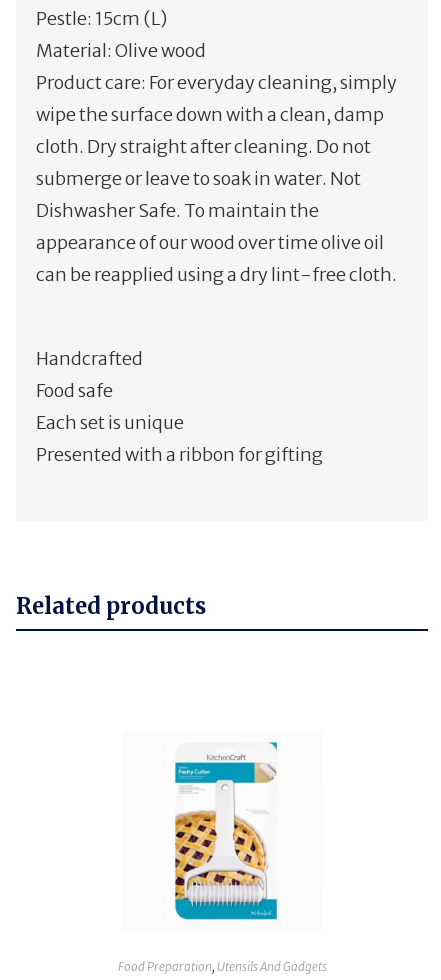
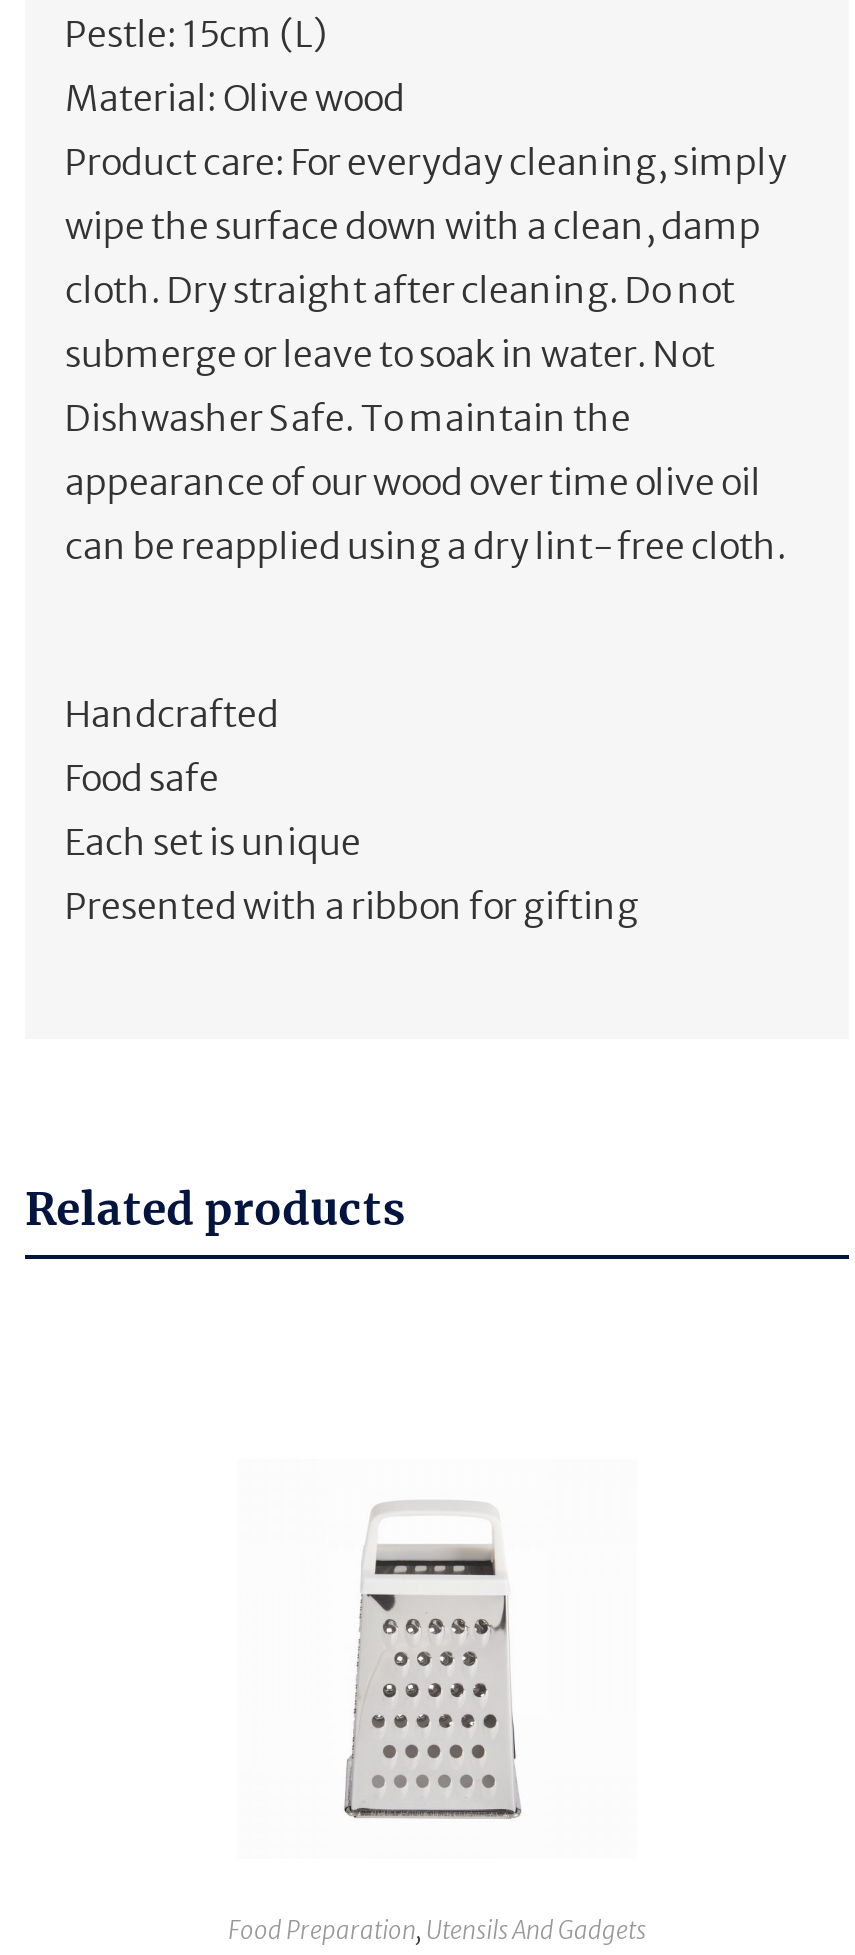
- [image]
+ [image]
